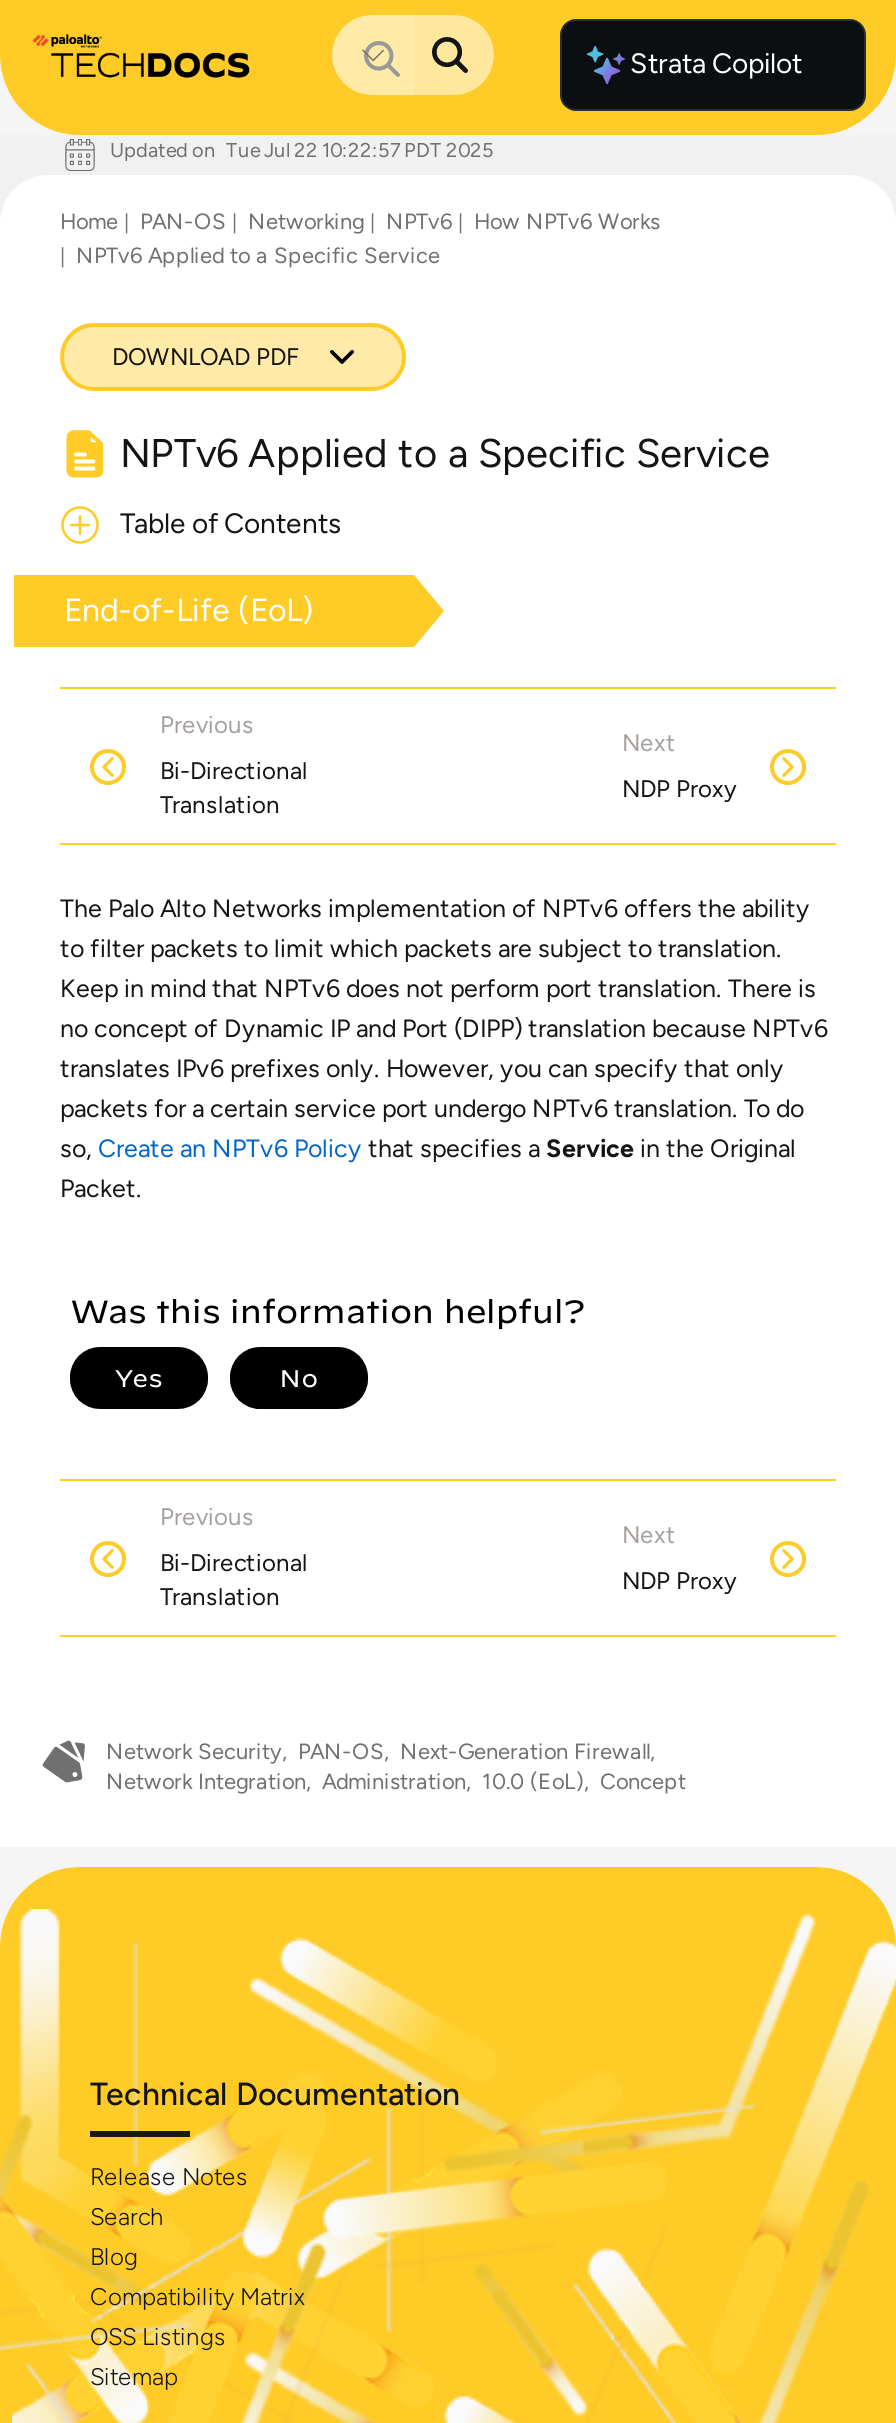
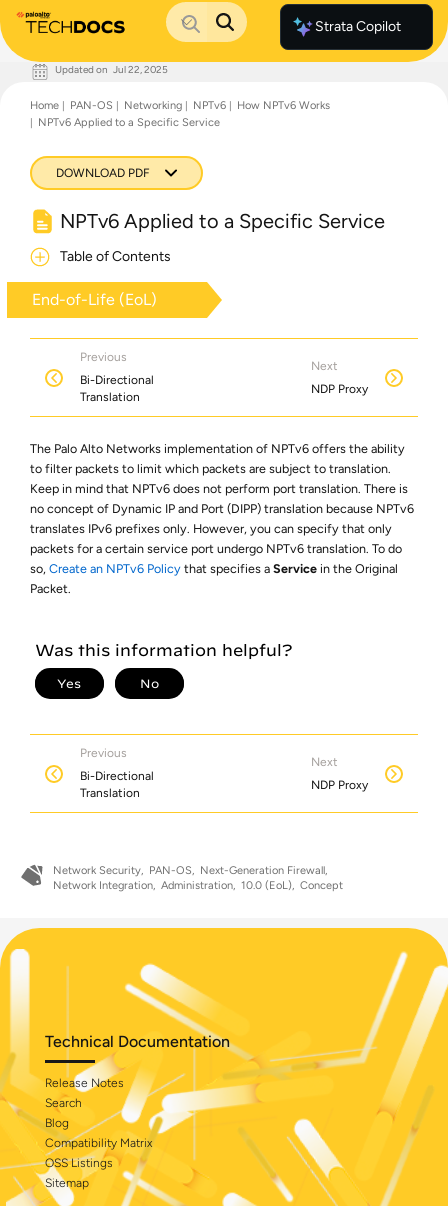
- Updated on Tue Jul 22 10:22:57 PDT 2025
+ Updated on Jul 22, 2025
